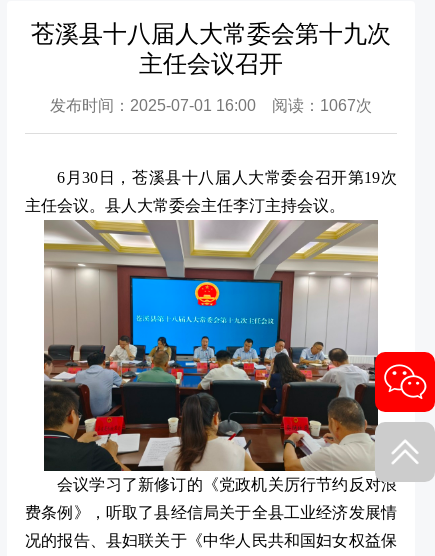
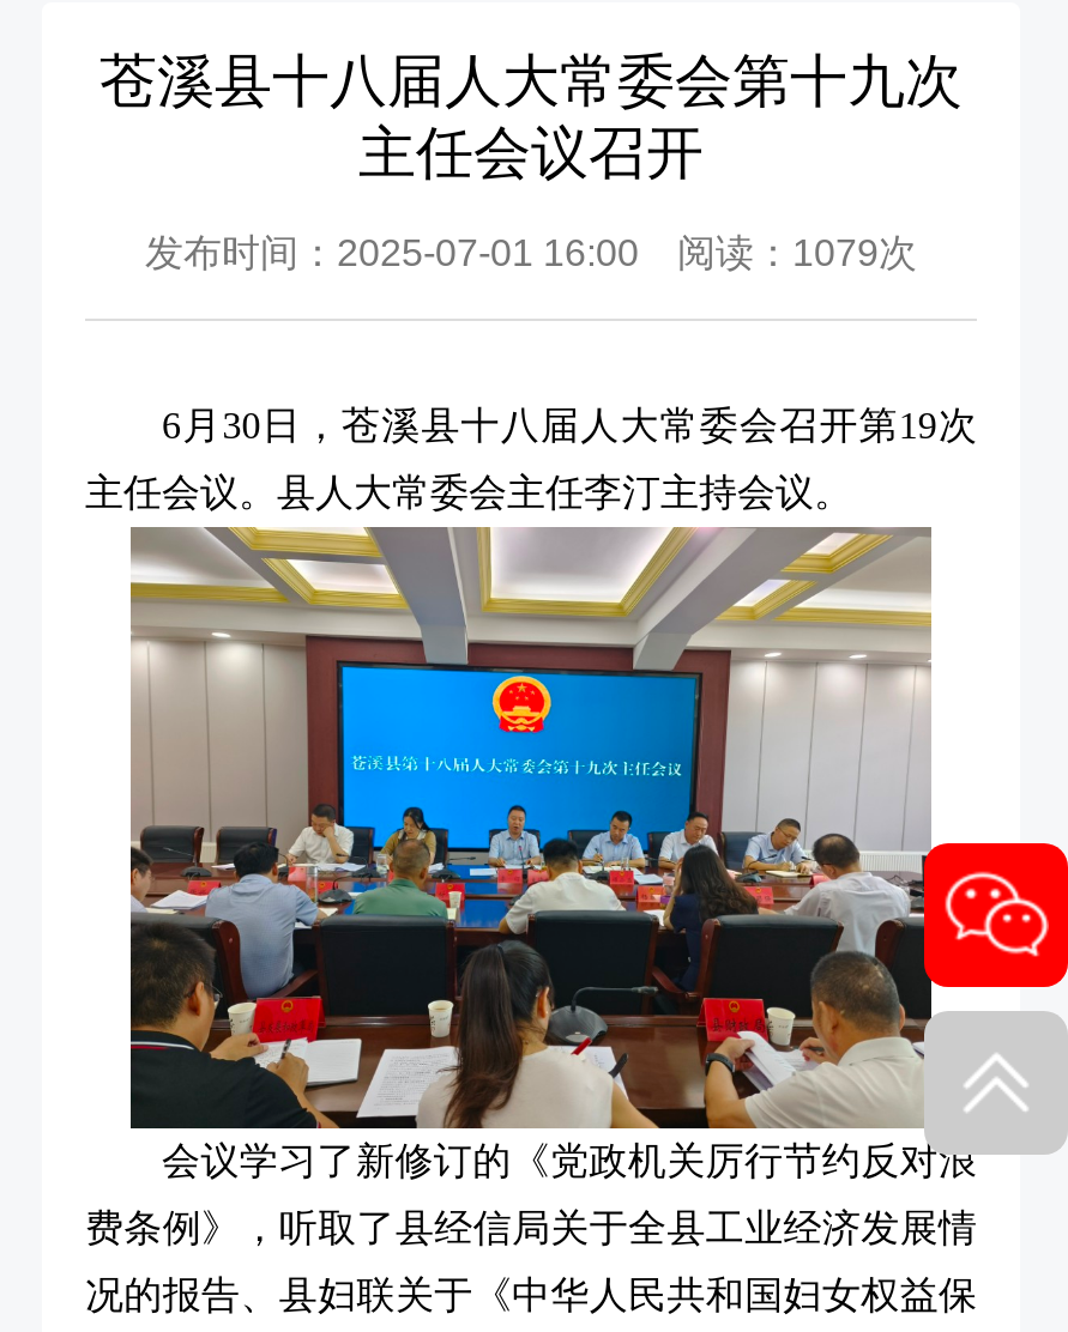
- 发布时间：2025-07-01 16:00 阅读：1067次
+ 发布时间：2025-07-01 16:00 阅读：1079次
